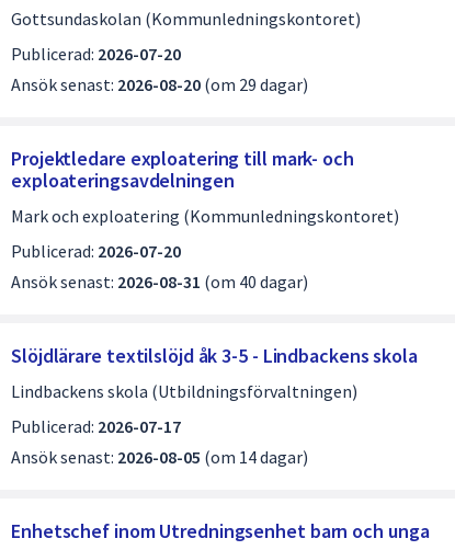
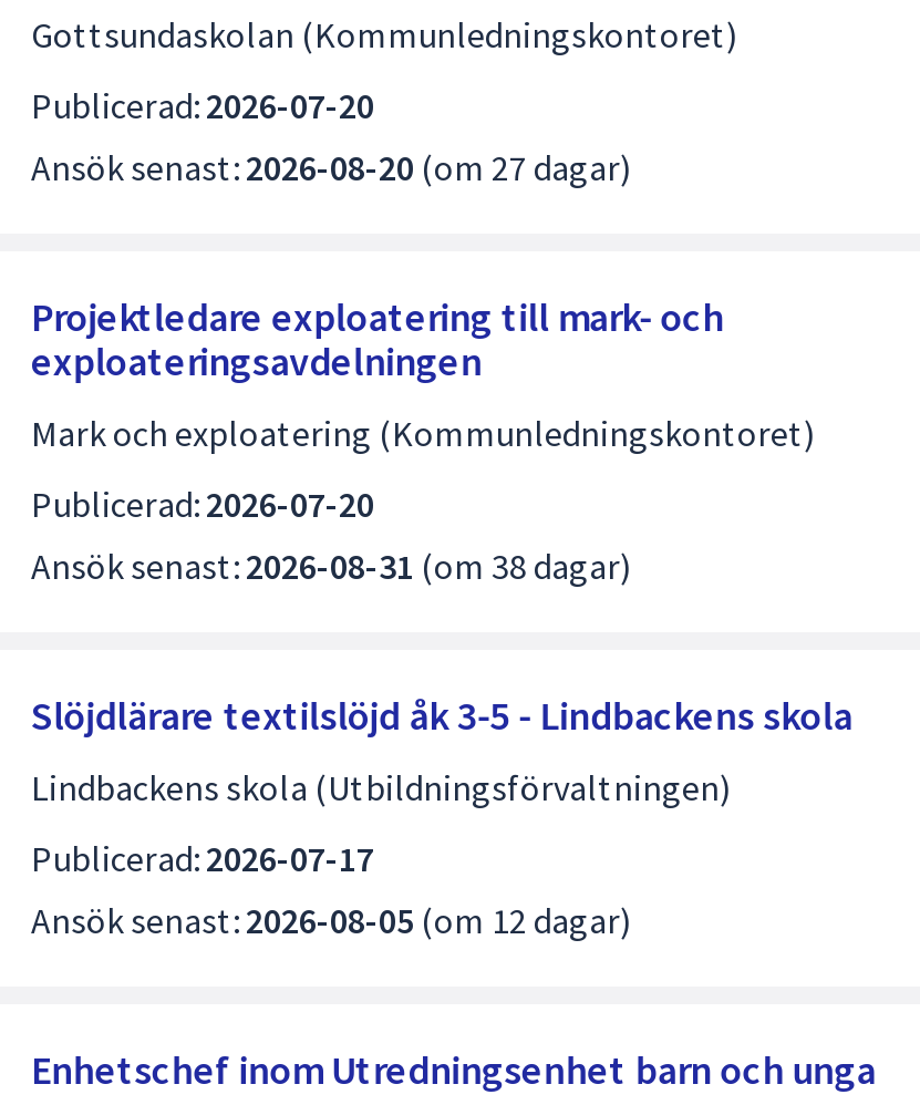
- Ansök senast: 2026-08-20 (om 29 dagar)
+ Ansök senast: 2026-08-20 (om 27 dagar)

- Ansök senast: 2026-08-31 (om 40 dagar)
+ Ansök senast: 2026-08-31 (om 38 dagar)

- Ansök senast: 2026-08-05 (om 14 dagar)
+ Ansök senast: 2026-08-05 (om 12 dagar)
